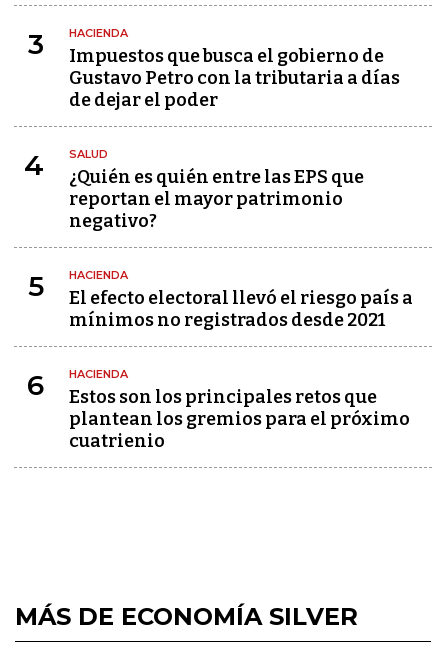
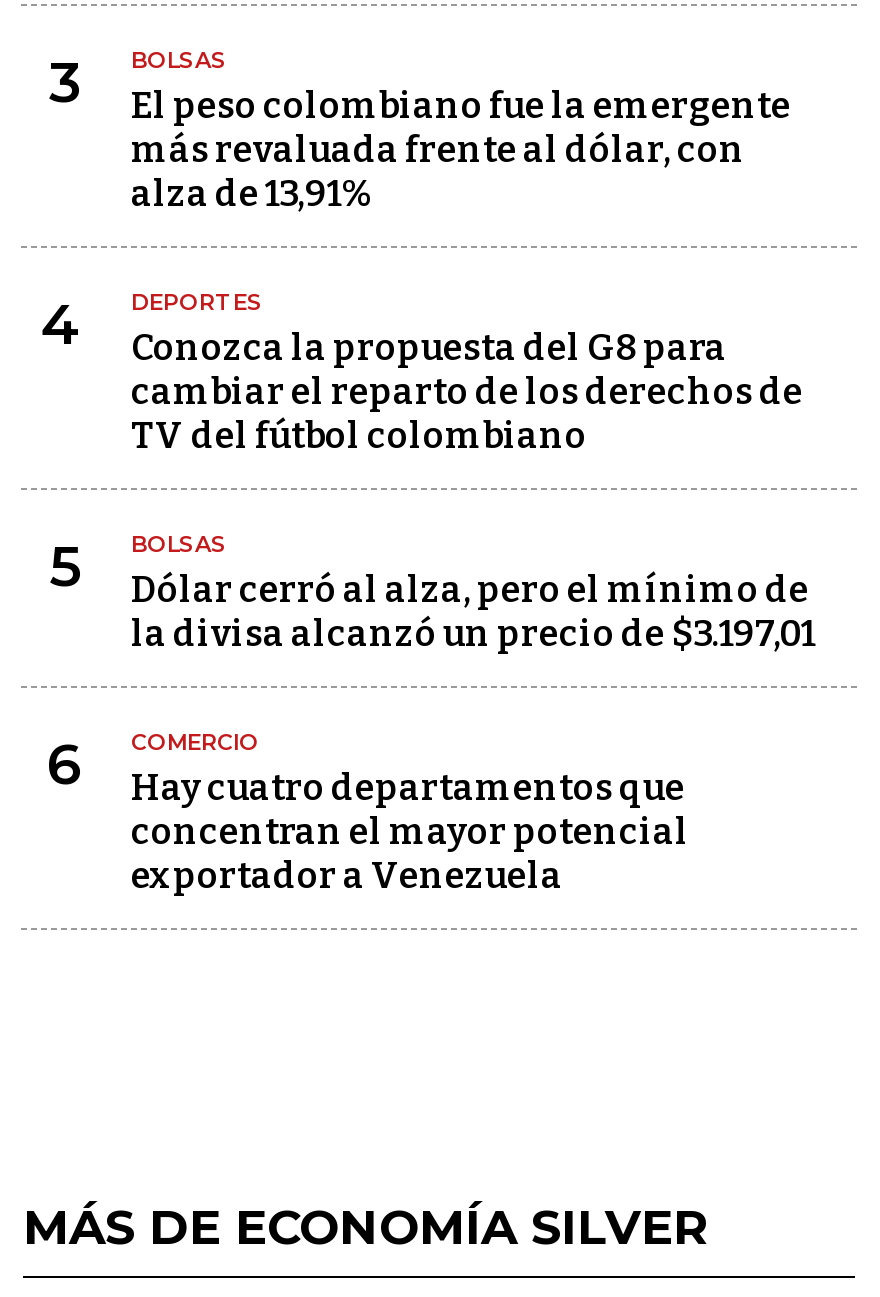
- HACIENDA
- Impuestos que busca el gobierno de
- Gustavo Petro con la tributaria a días
- de dejar el poder
+ BOLSAS
+ El peso colombiano fue la emergente
+ más revaluada frente al dólar, con
+ alza de 13,91%

- SALUD
- ¿Quién es quién entre las EPS que
- reportan el mayor patrimonio
- negativo?
+ DEPORTES
+ Conozca la propuesta del G8 para
+ cambiar el reparto de los derechos de
+ TV del fútbol colombiano

- HACIENDA
- El efecto electoral llevó el riesgo país a
- mínimos no registrados desde 2021
+ BOLSAS
+ Dólar cerró al alza, pero el mínimo de
+ la divisa alcanzó un precio de $3.197,01

- HACIENDA
- Estos son los principales retos que
- plantean los gremios para el próximo
- cuatrienio
+ COMERCIO
+ Hay cuatro departamentos que
+ concentran el mayor potencial
+ exportador a Venezuela
